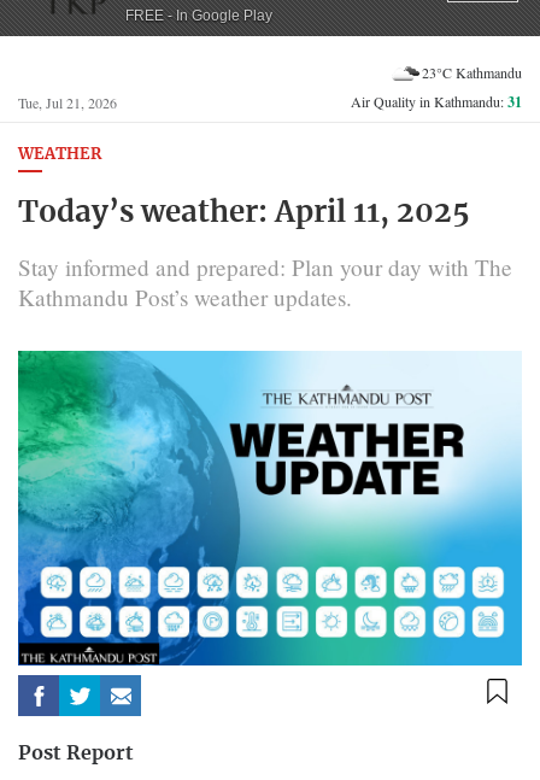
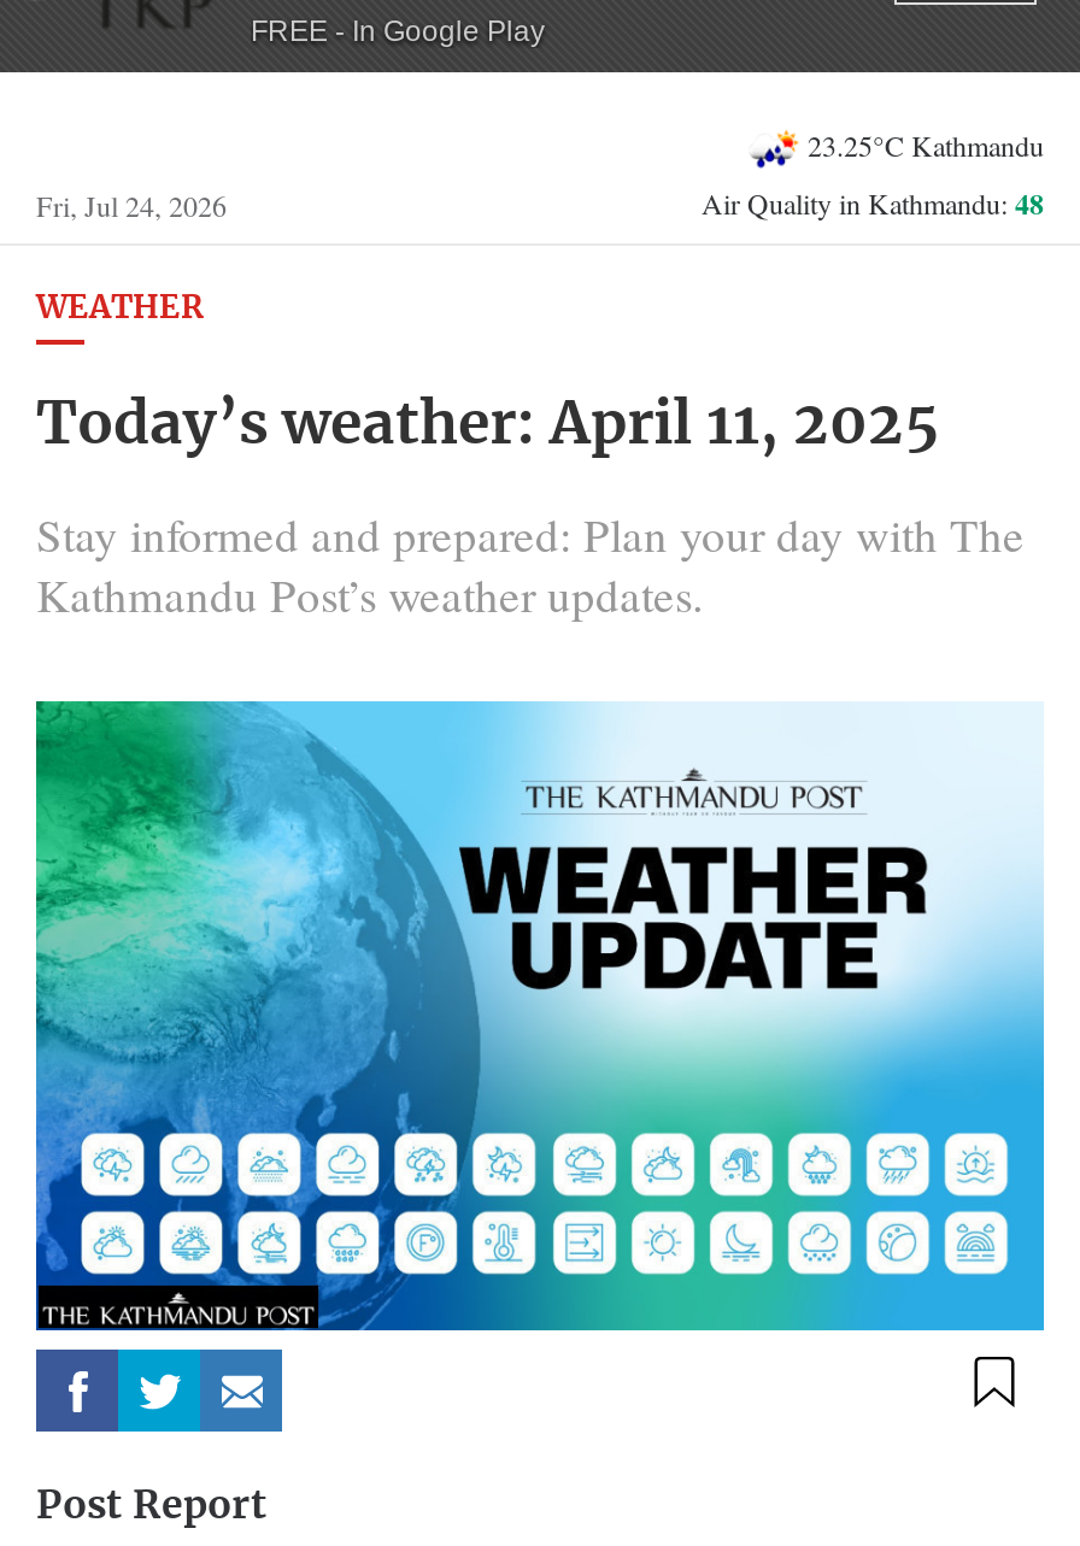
- 23°C Kathmandu
+ 23.25°C Kathmandu

- Tue, Jul 21, 2026
+ Fri, Jul 24, 2026

- Air Quality in Kathmandu: 31
+ Air Quality in Kathmandu: 48
